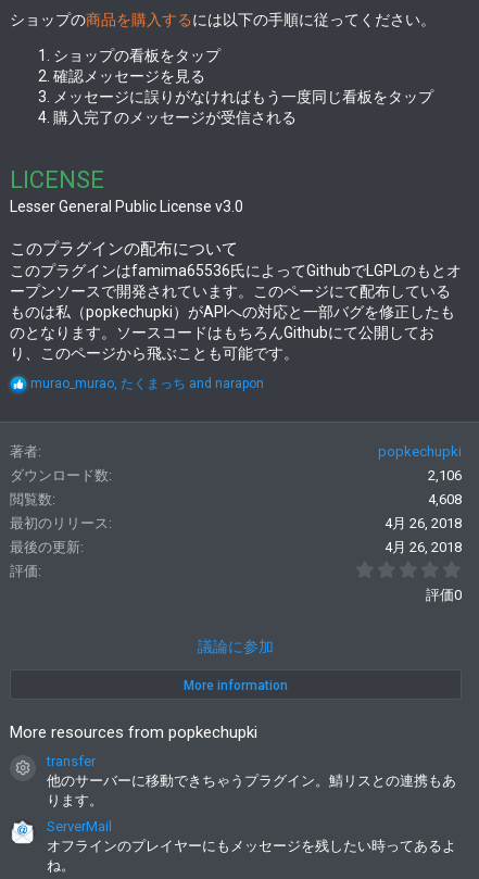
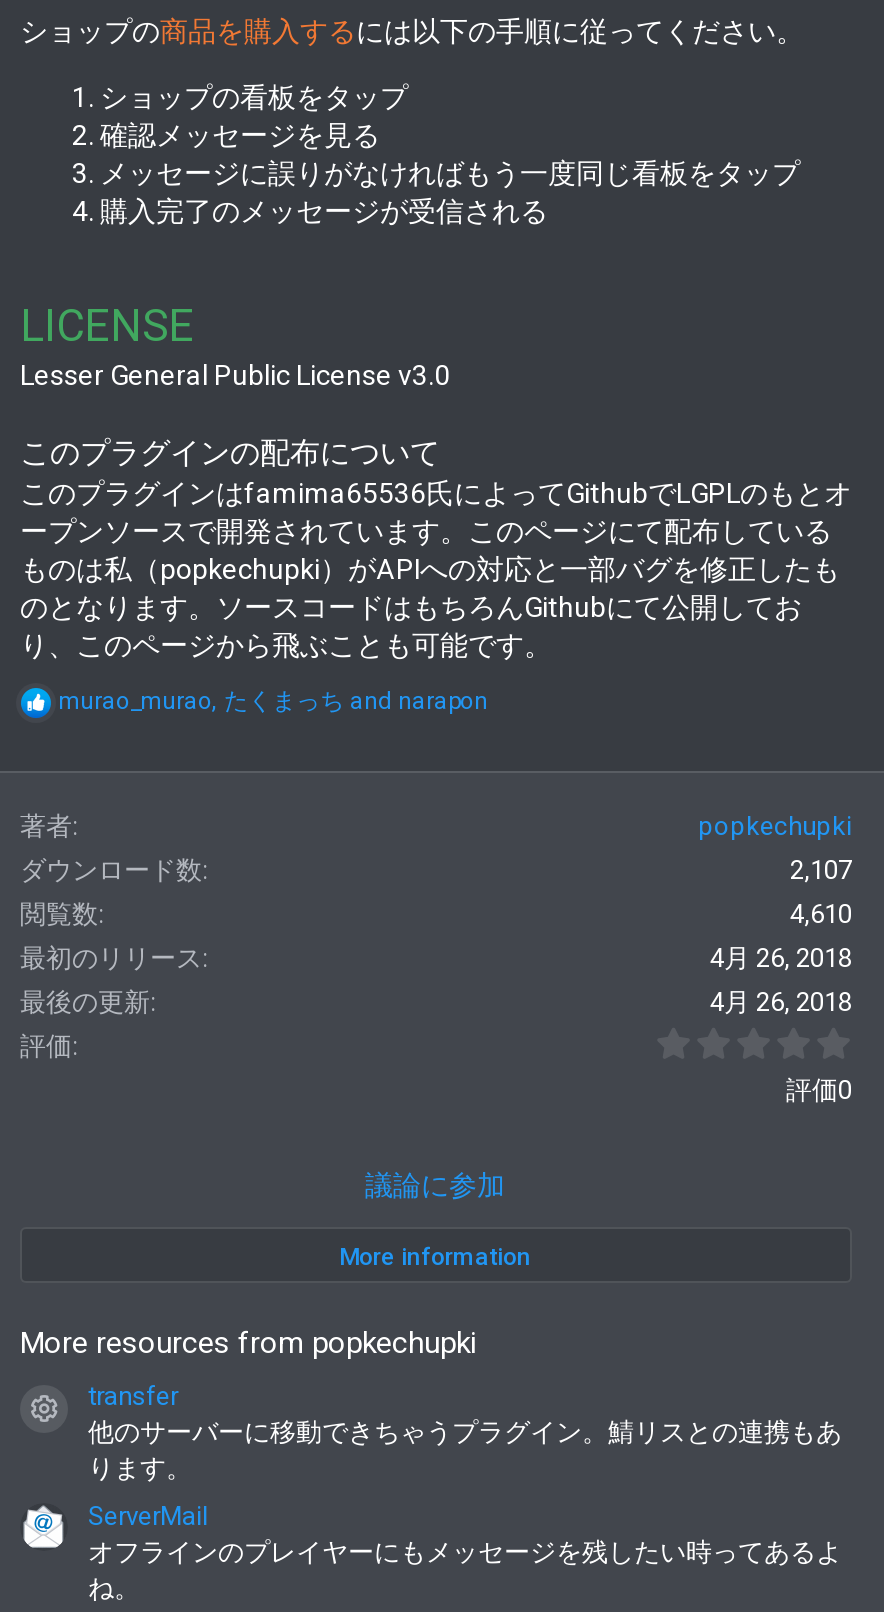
- 2,106
+ 2,107

- 4,608
+ 4,610
